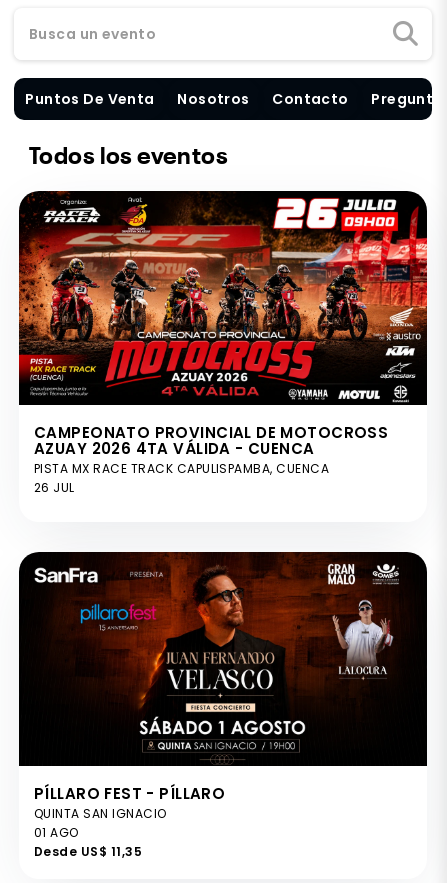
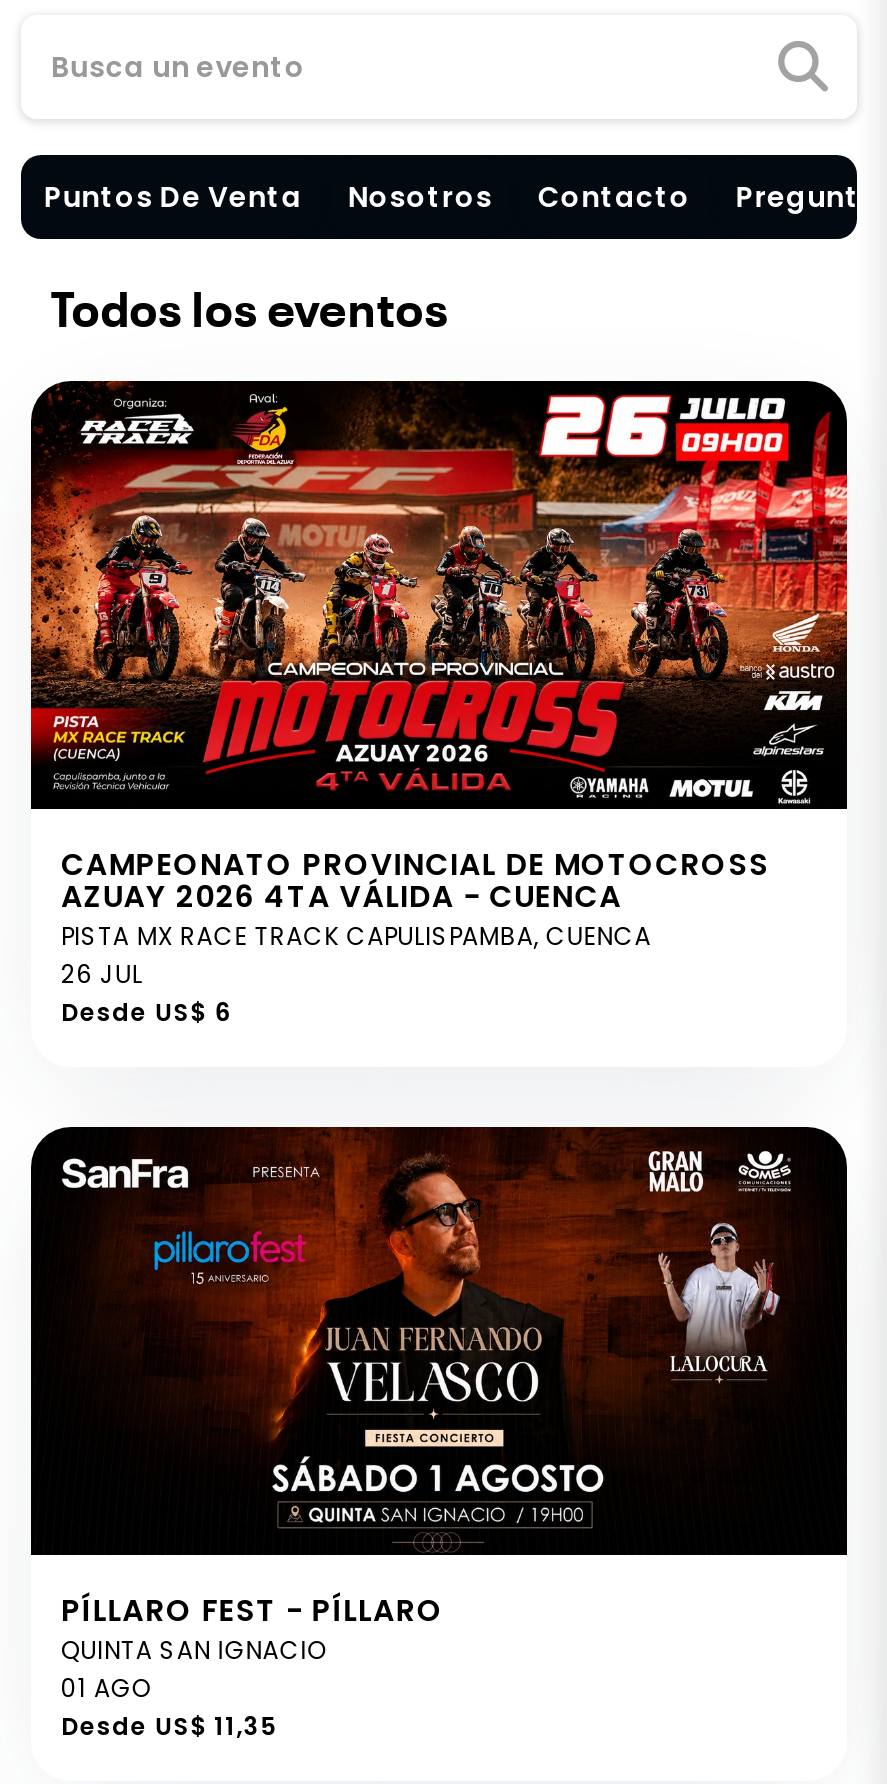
+ Desde US$ 6
